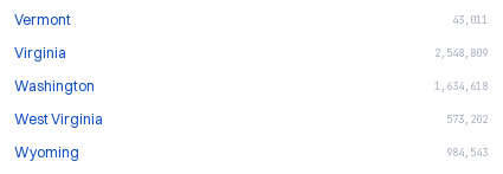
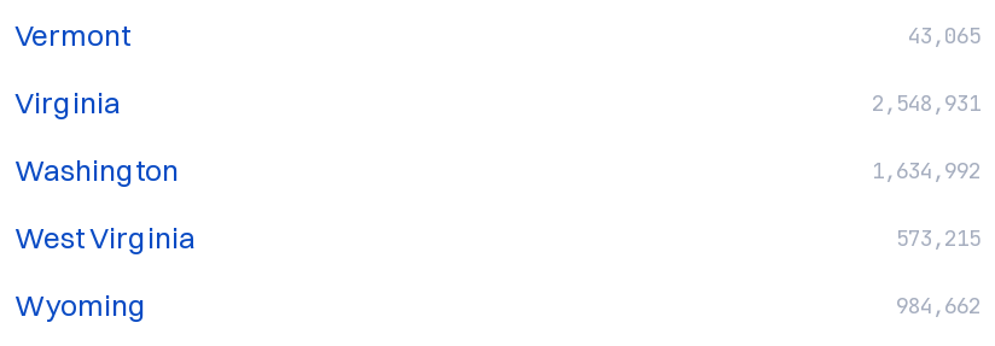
- 43,011
+ 43,065

- 2,548,809
+ 2,548,931

- 1,634,618
+ 1,634,992

- 573,202
+ 573,215

- 984,543
+ 984,662
